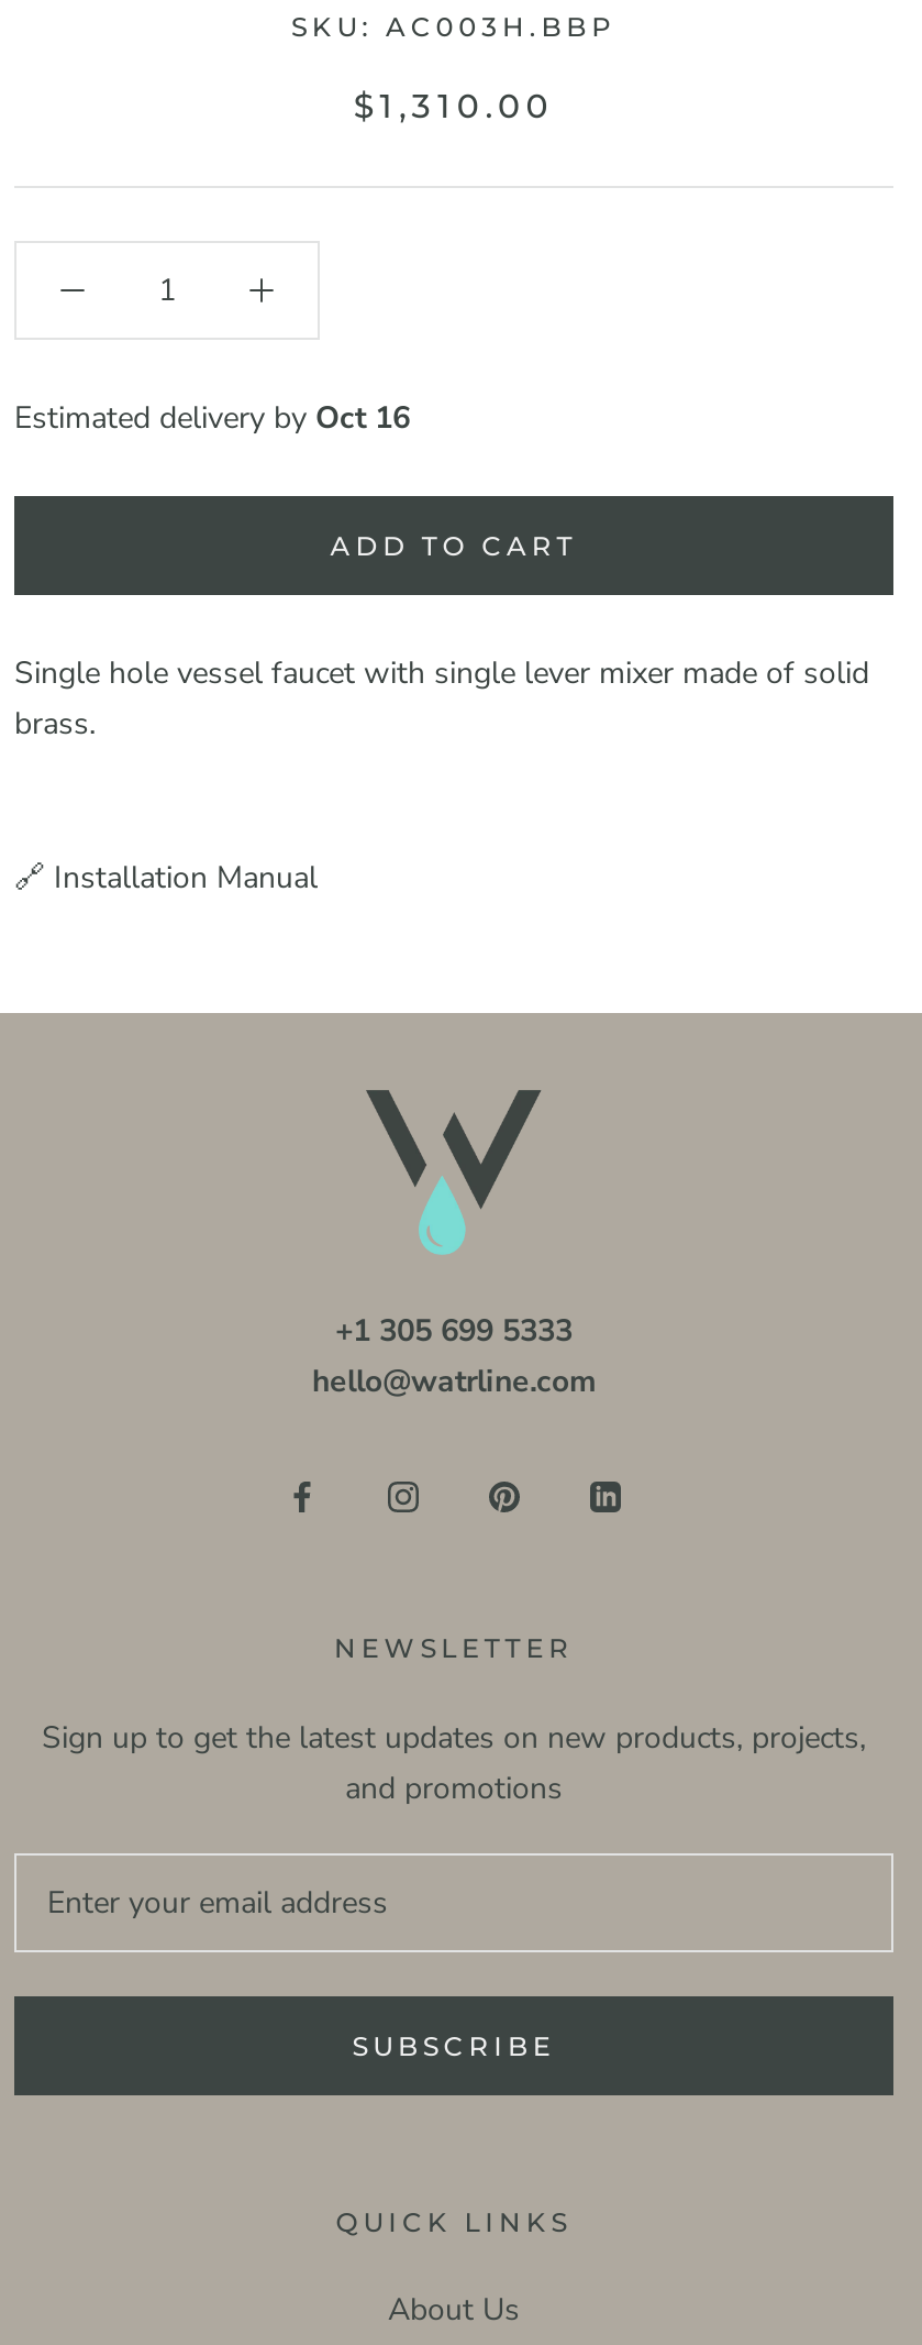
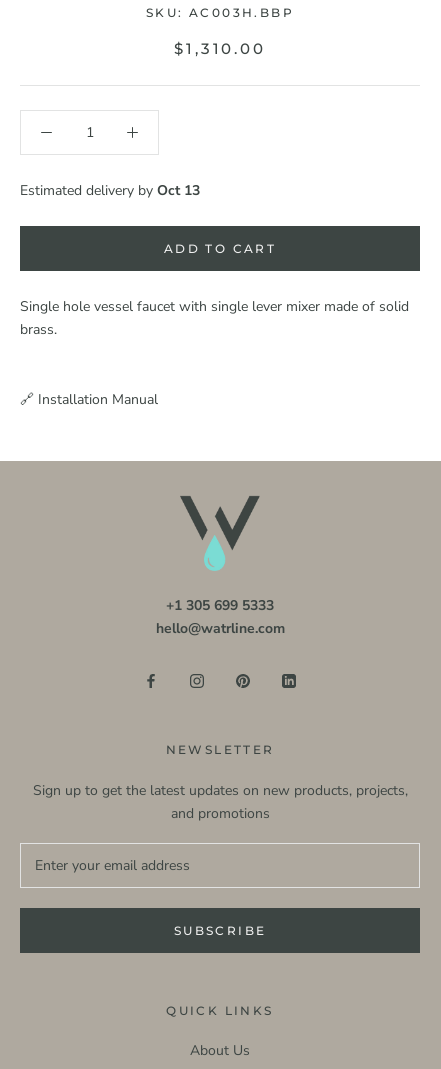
- Estimated delivery by Oct 16
+ Estimated delivery by Oct 13
